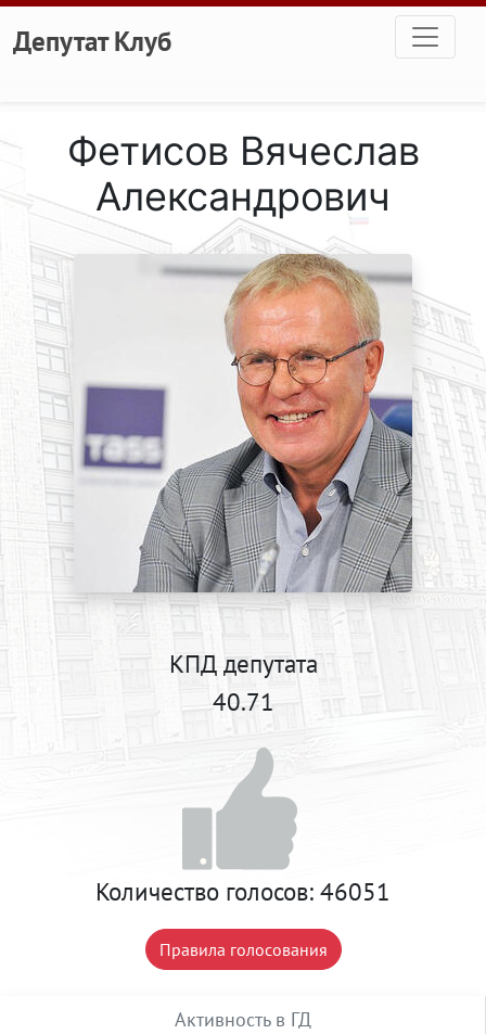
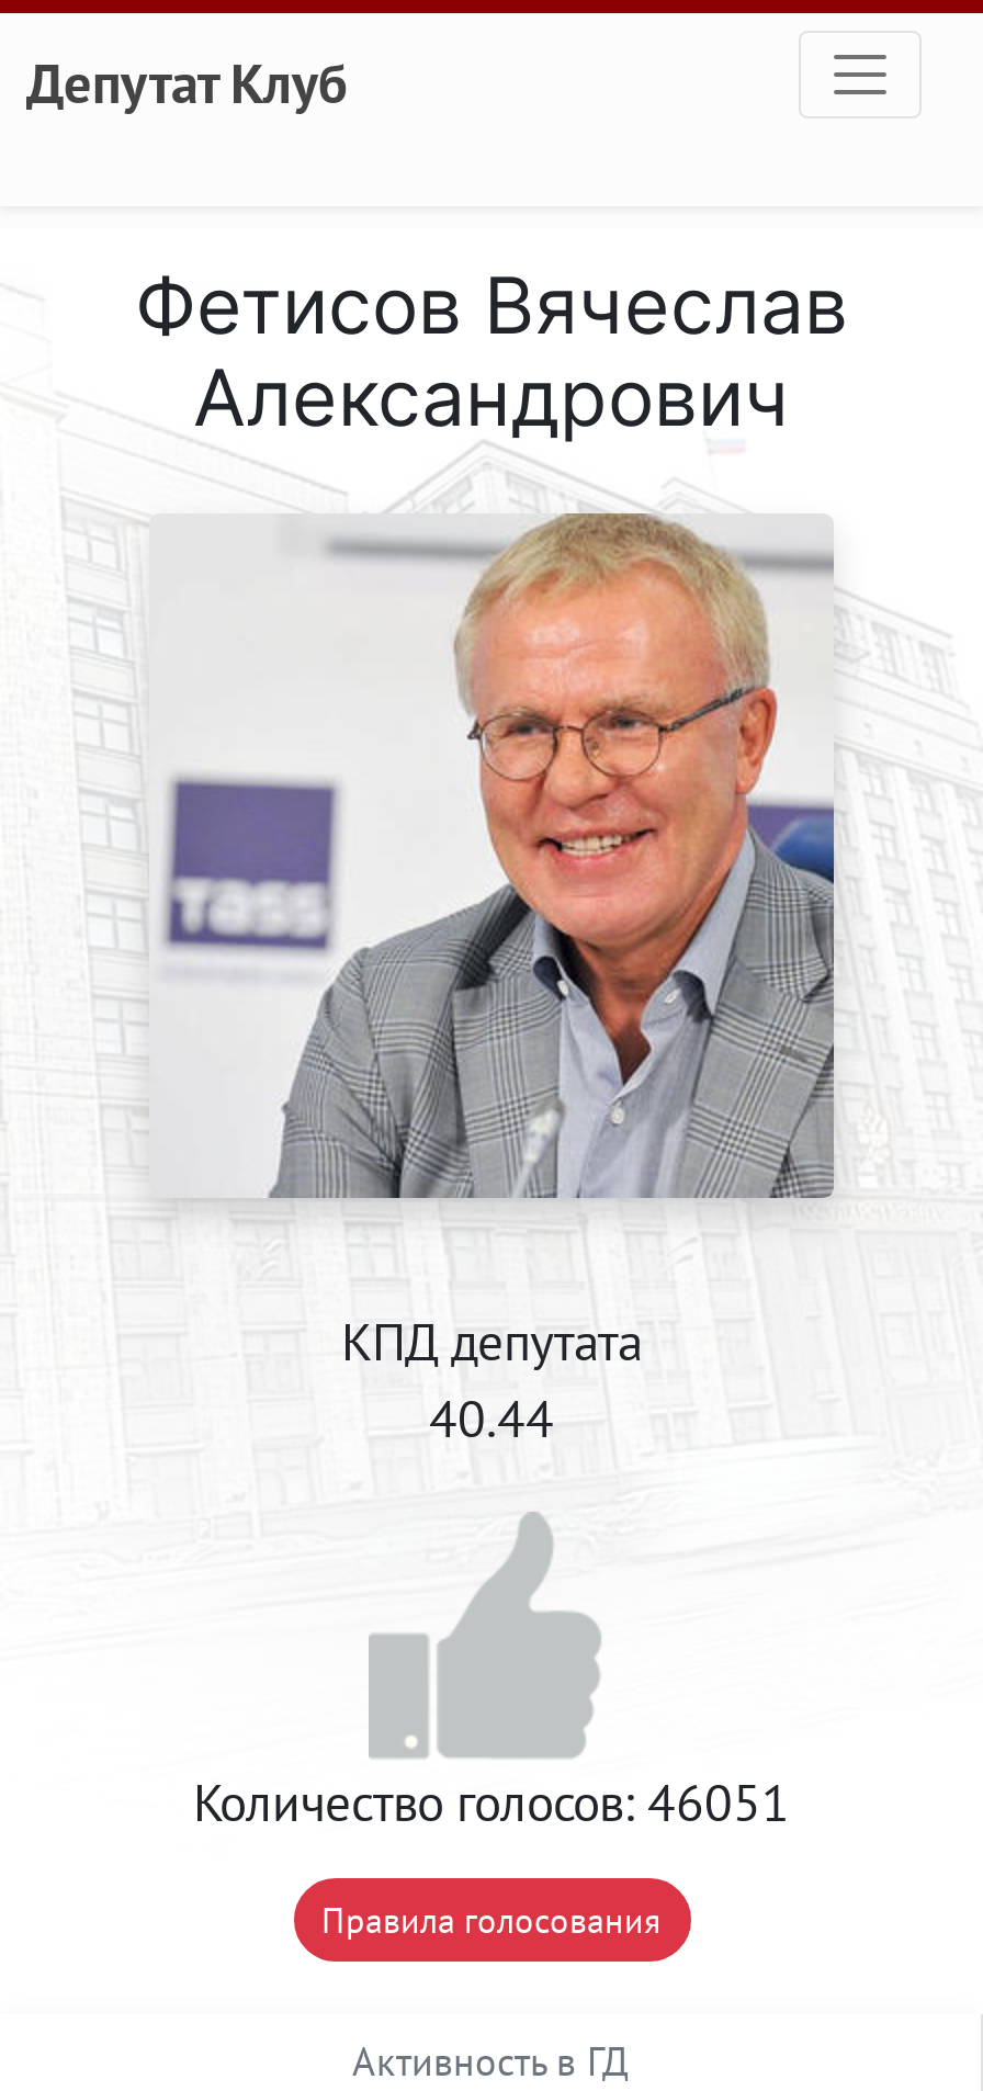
- 40.71
+ 40.44
